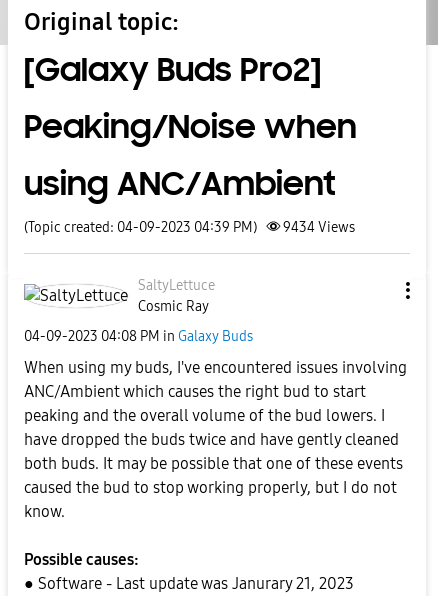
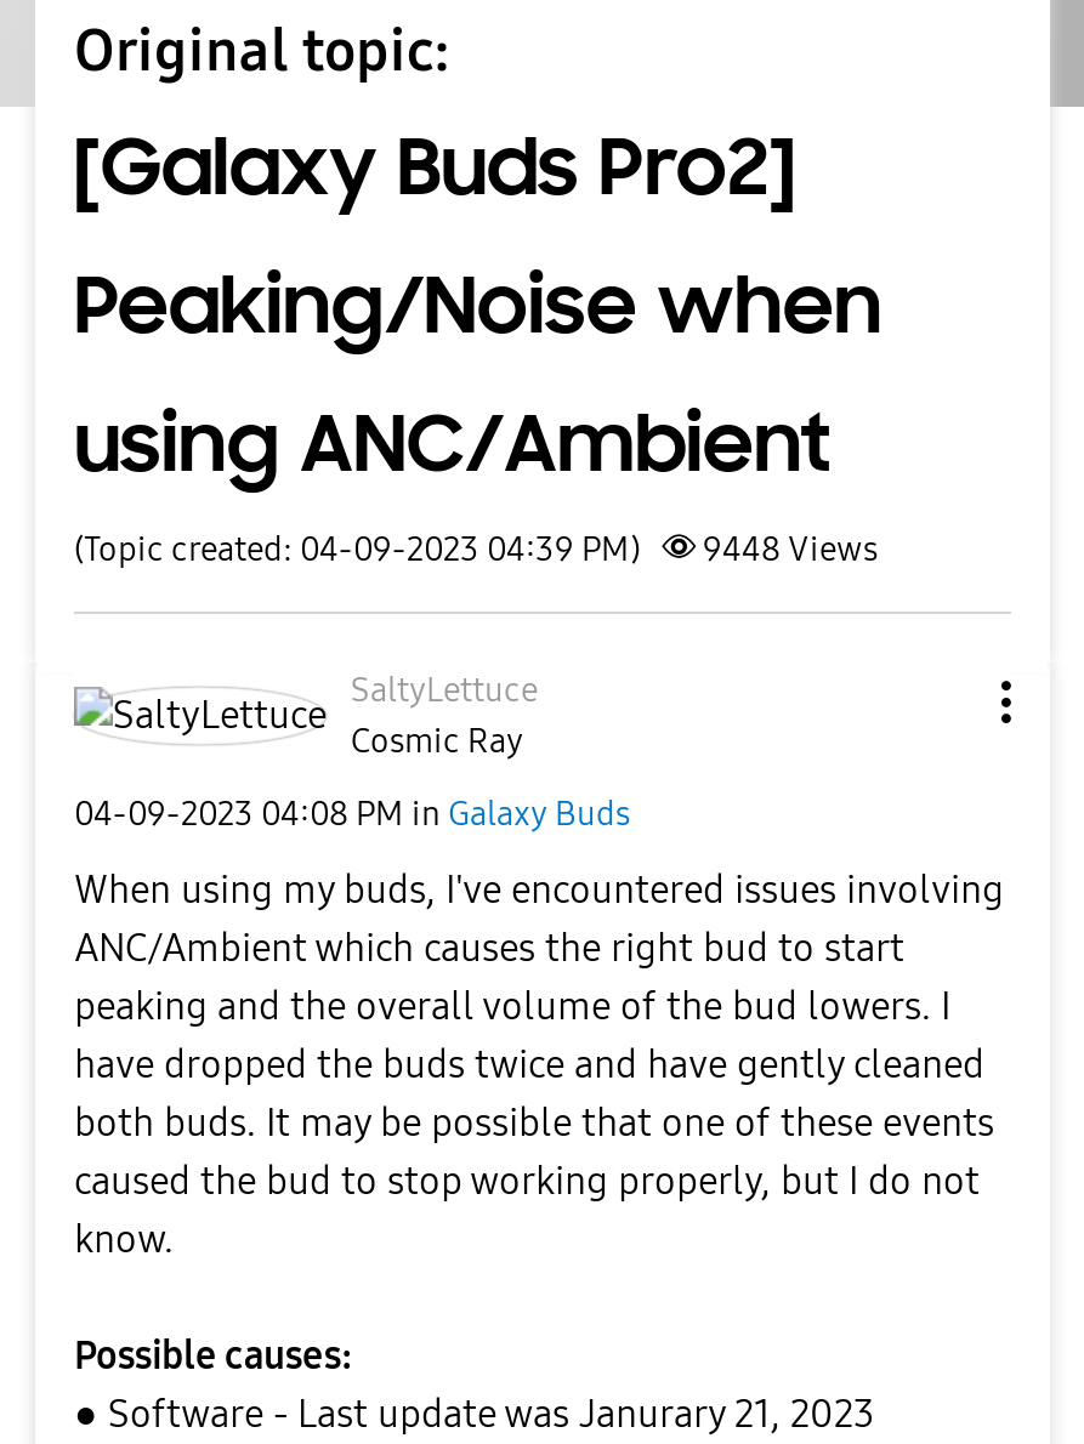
- (Topic created: 04-09-2023 04:39 PM) 9434 Views
+ (Topic created: 04-09-2023 04:39 PM) 9448 Views
